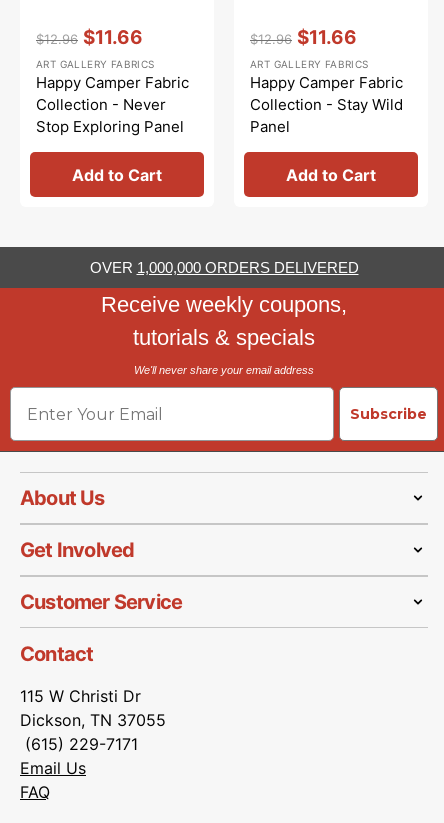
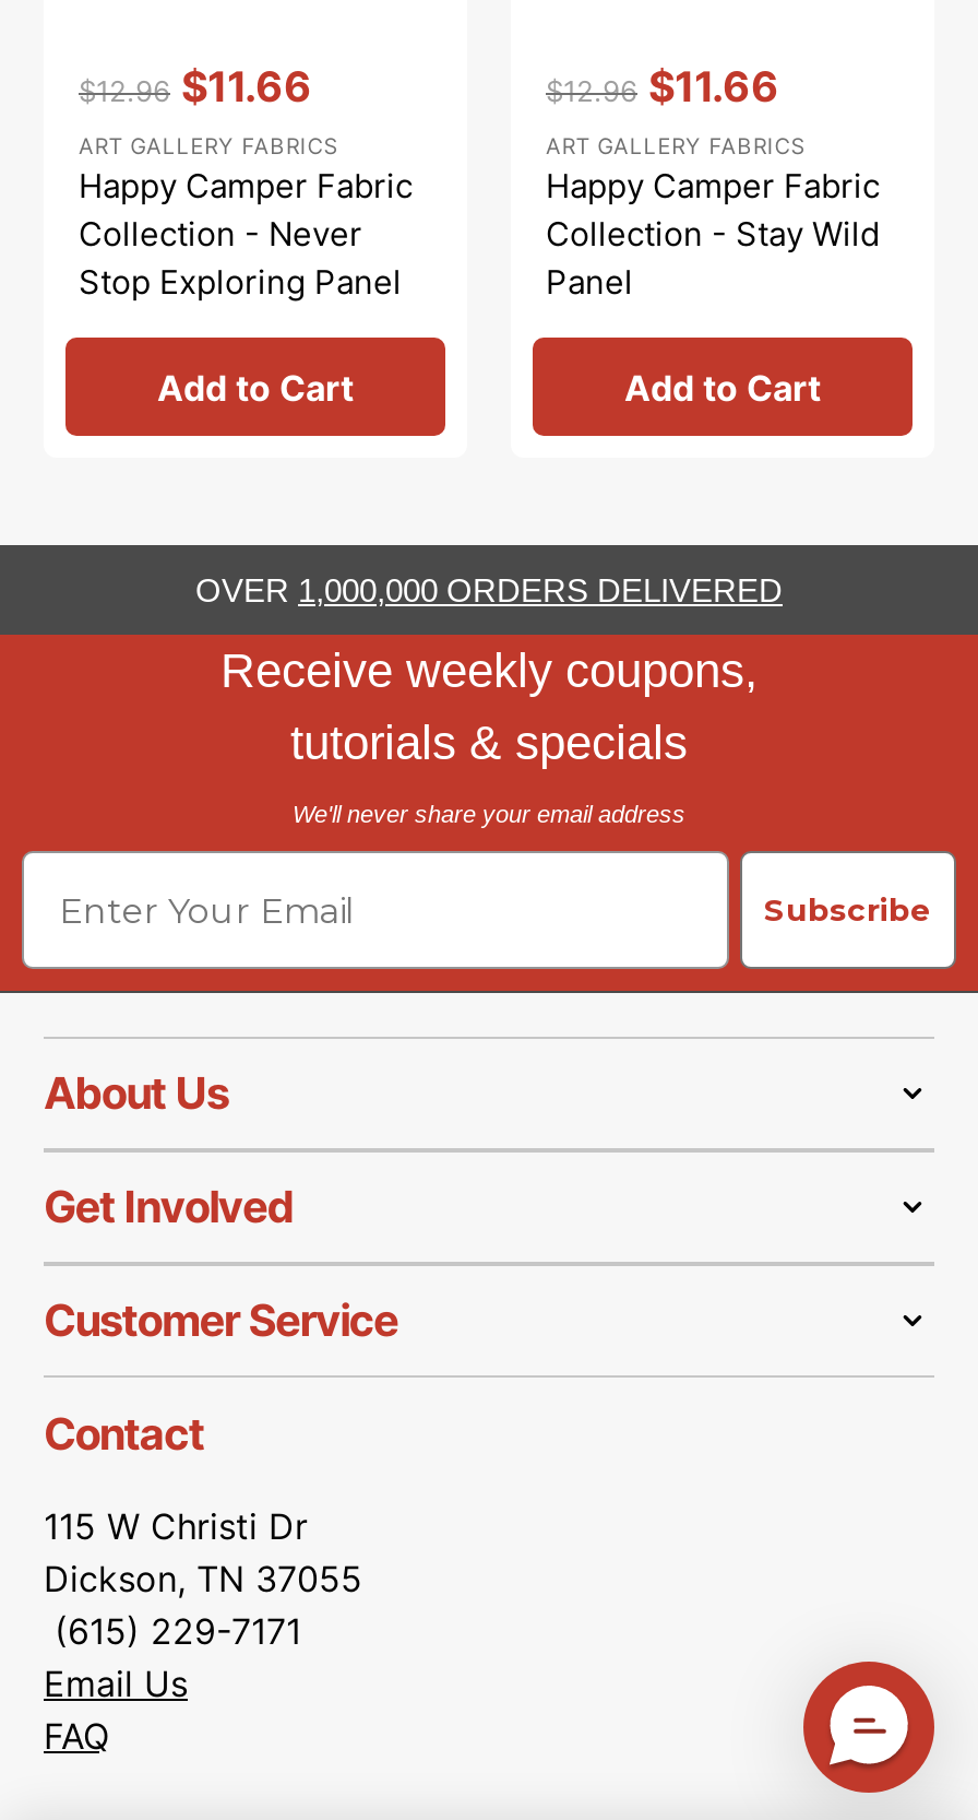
+ [image]
